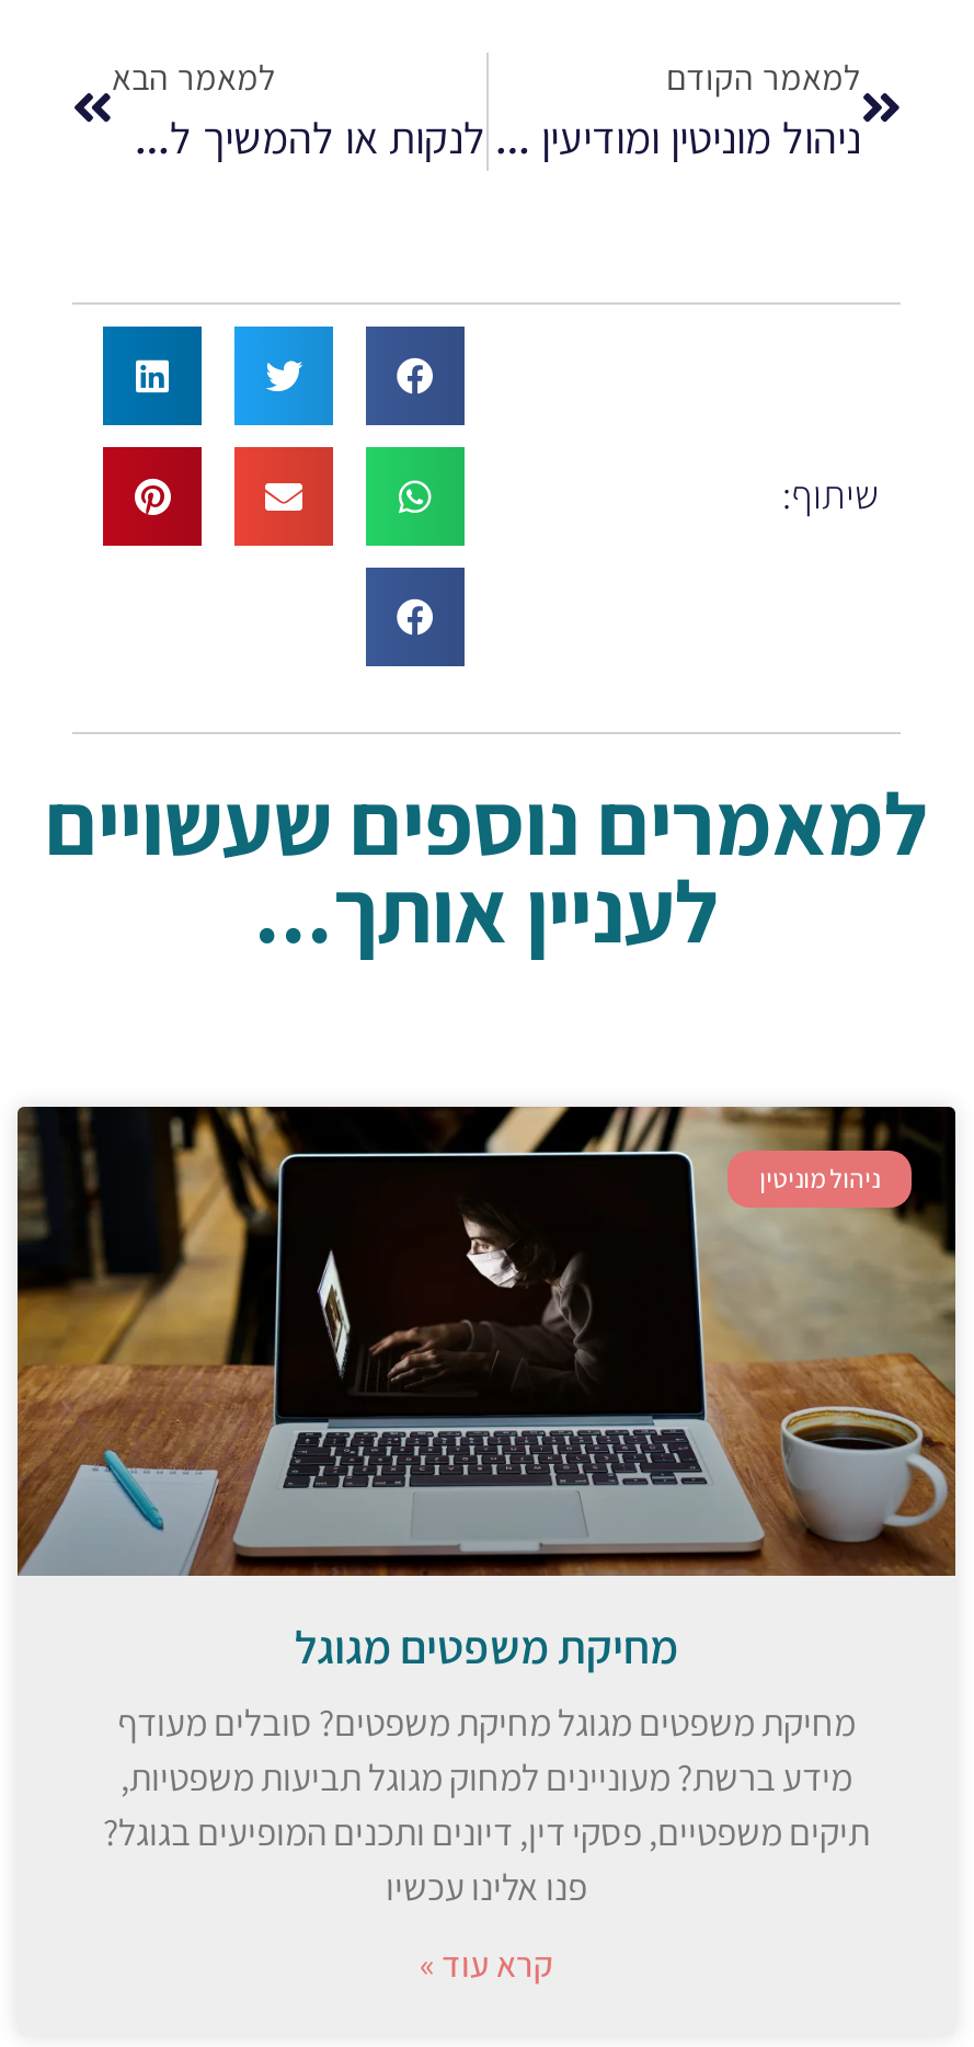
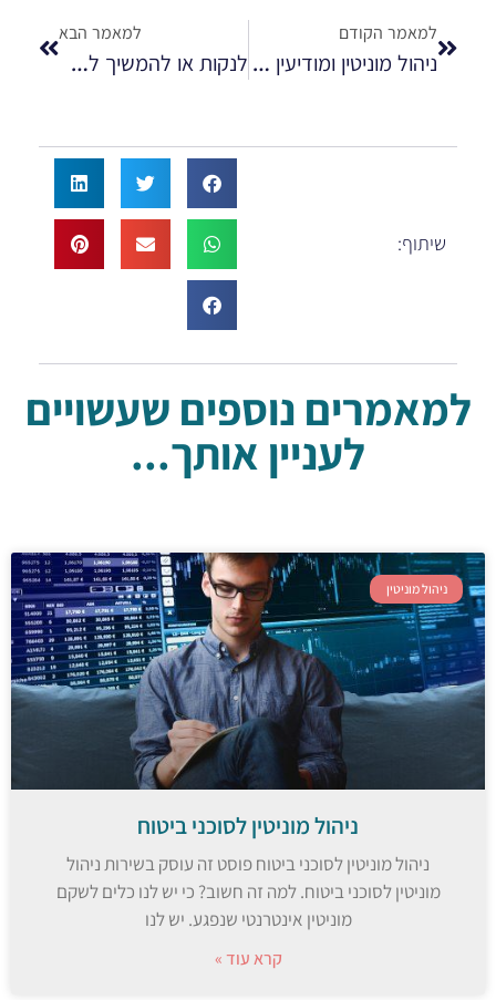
- [image]
- מחיקת משפטים מגוגל
- מחיקת משפטים מגוגל מחיקת משפטים? סובלים מעודף
- מידע ברשת? מעוניינים למחוק מגוגל תביעות משפטיות,
- תיקים משפטיים, פסקי דין, דיונים ותכנים המופיעים בגוגל?
- פנו אלינו עכשיו
+ [image]
+ ניהול מוניטין לסוכני ביטוח
+ ניהול מוניטין לסוכני ביטוח פוסט זה עוסק בשירות ניהול
+ מוניטין לסוכני ביטוח. למה זה חשוב? כי יש לנו כלים לשקם
+ מוניטין אינטרנטי שנפגע. יש לנו
